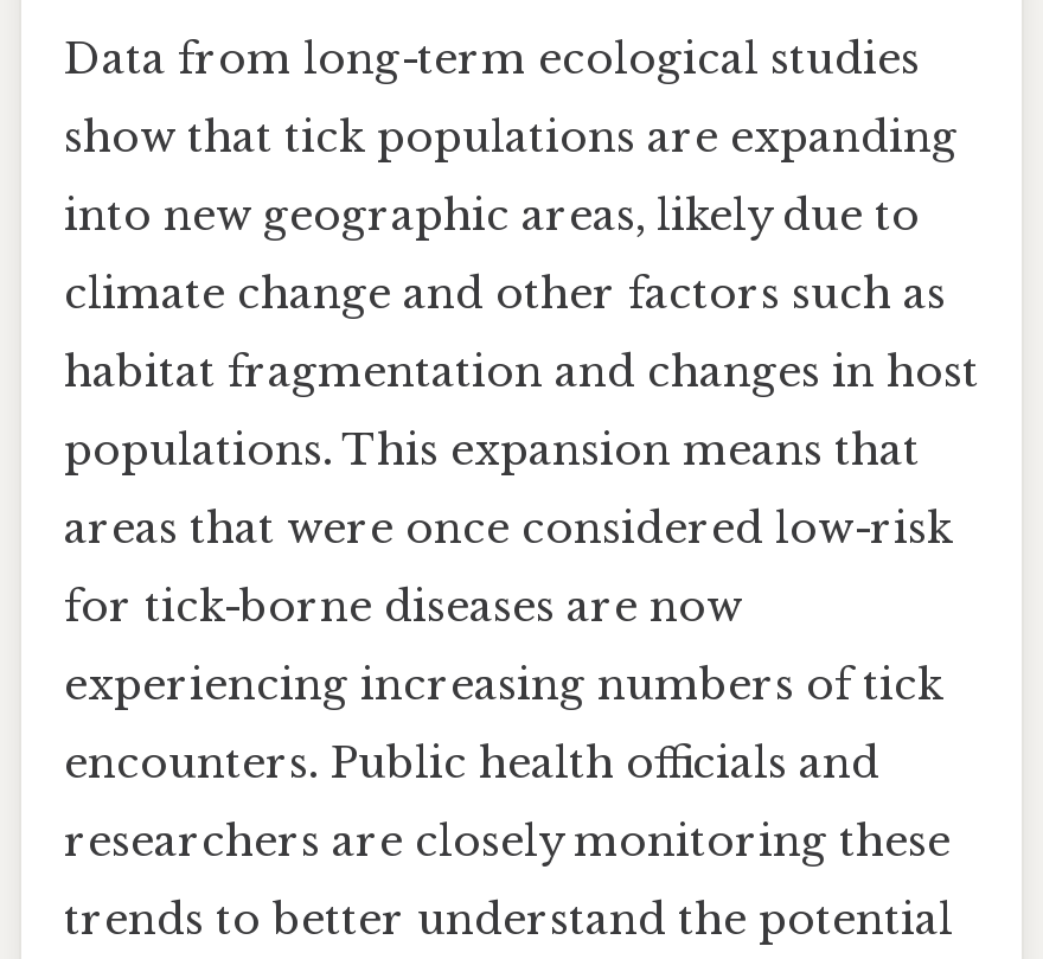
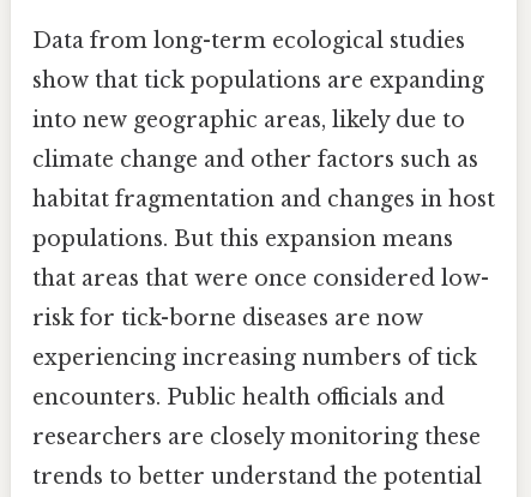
- populations. This expansion means that
+ populations. But this expansion means

- areas that were once considered low-risk
+ that areas that were once considered low-

- for tick-borne diseases are now
+ risk for tick-borne diseases are now
